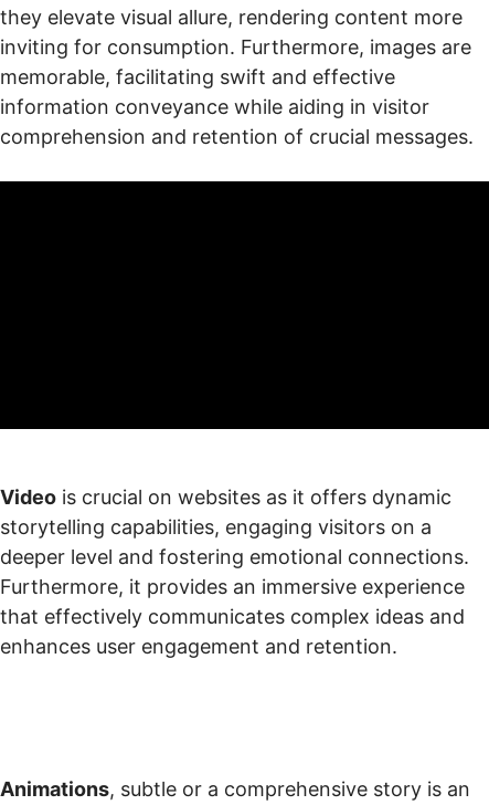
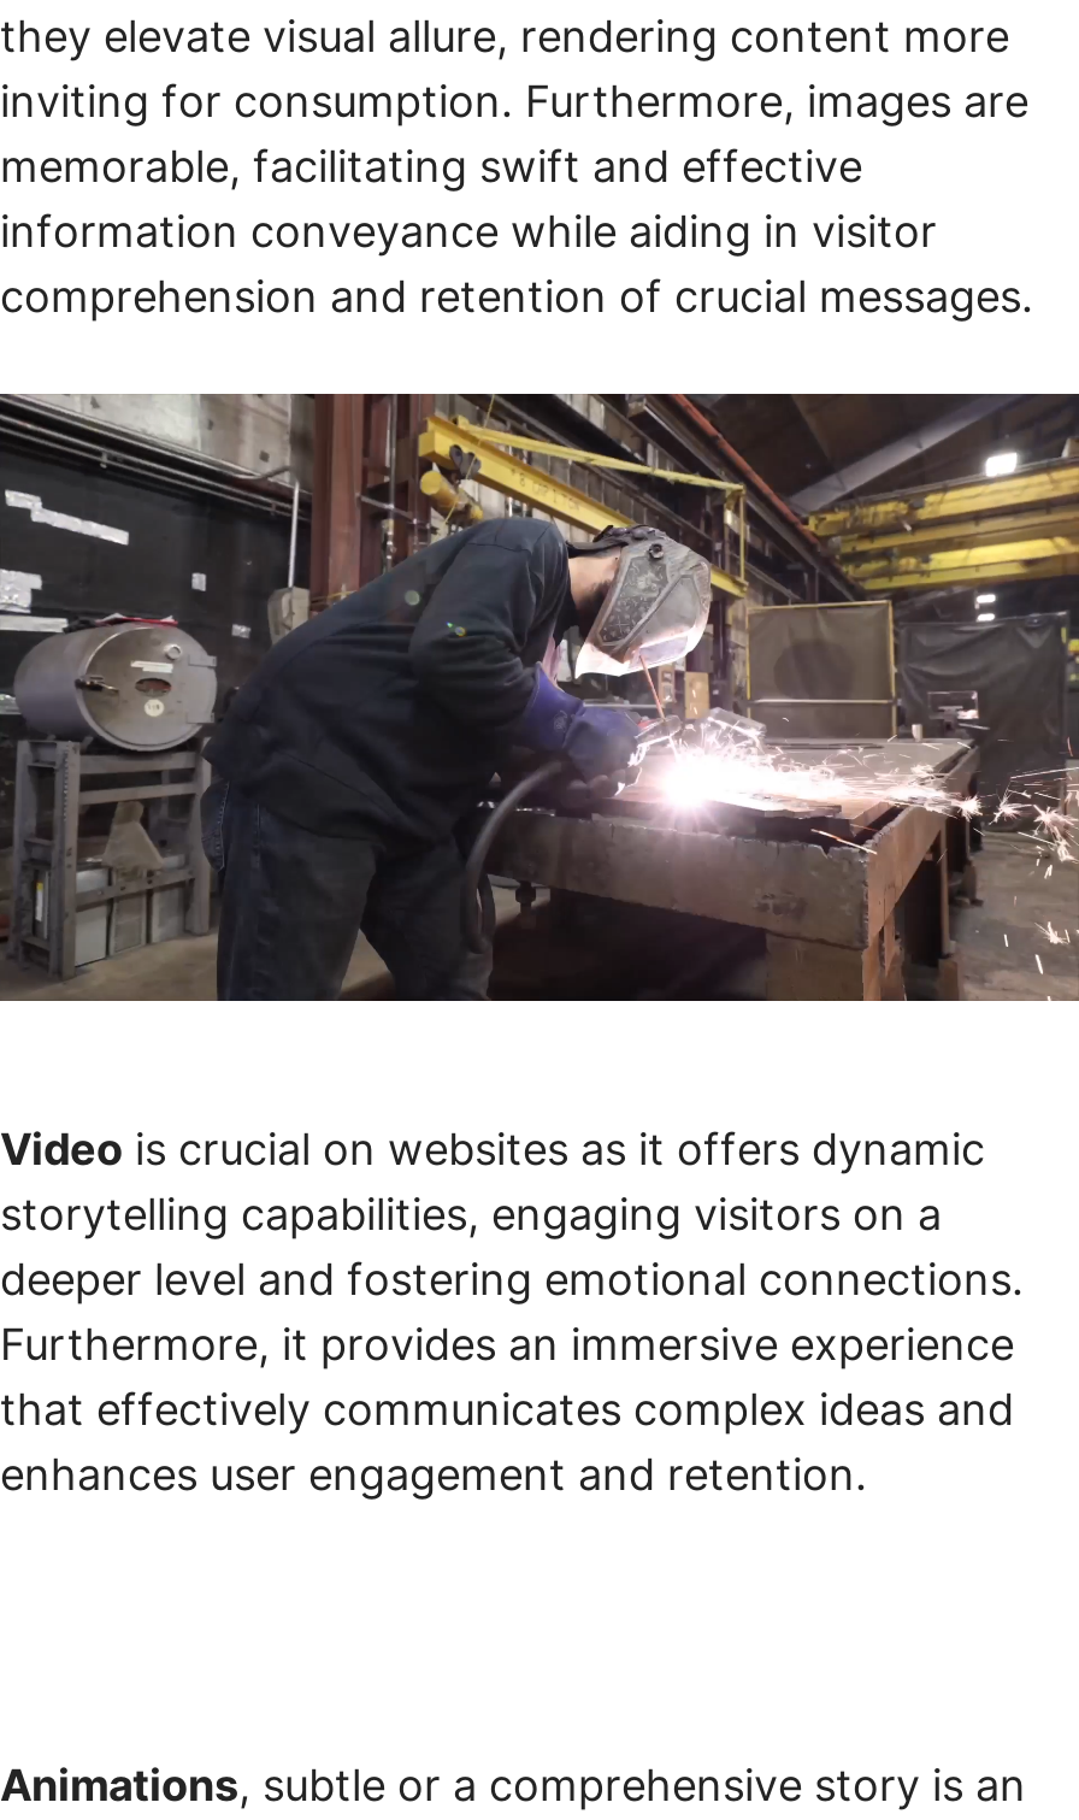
+ [image]
